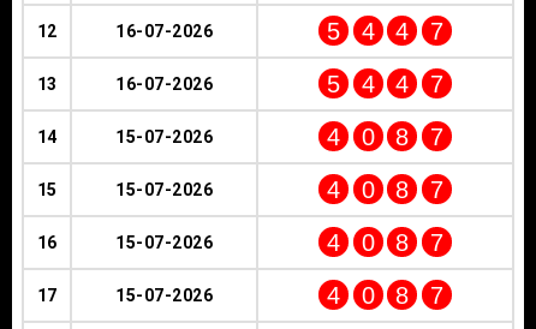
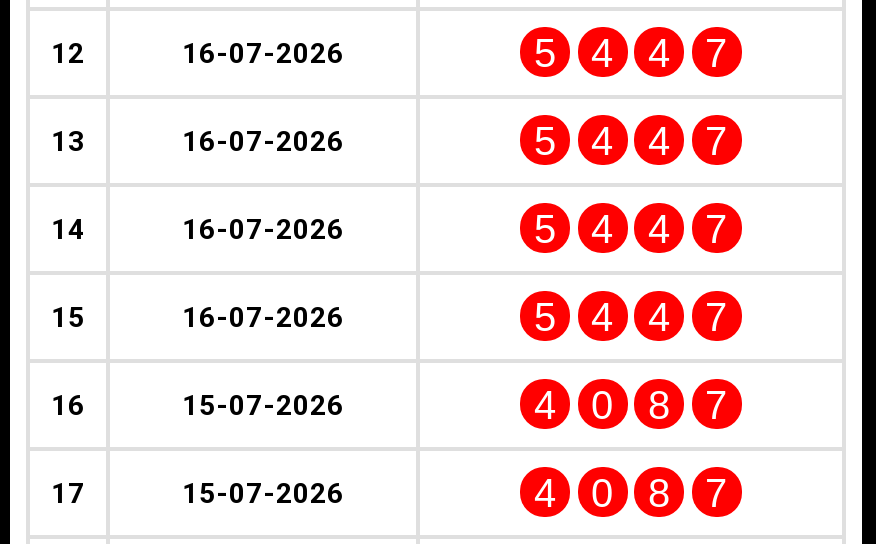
- 15-07-2026
+ 16-07-2026
+ 5

- 0
- 8
+ 4

- 15-07-2026
+ 16-07-2026
+ 5

- 0
- 8
+ 4
